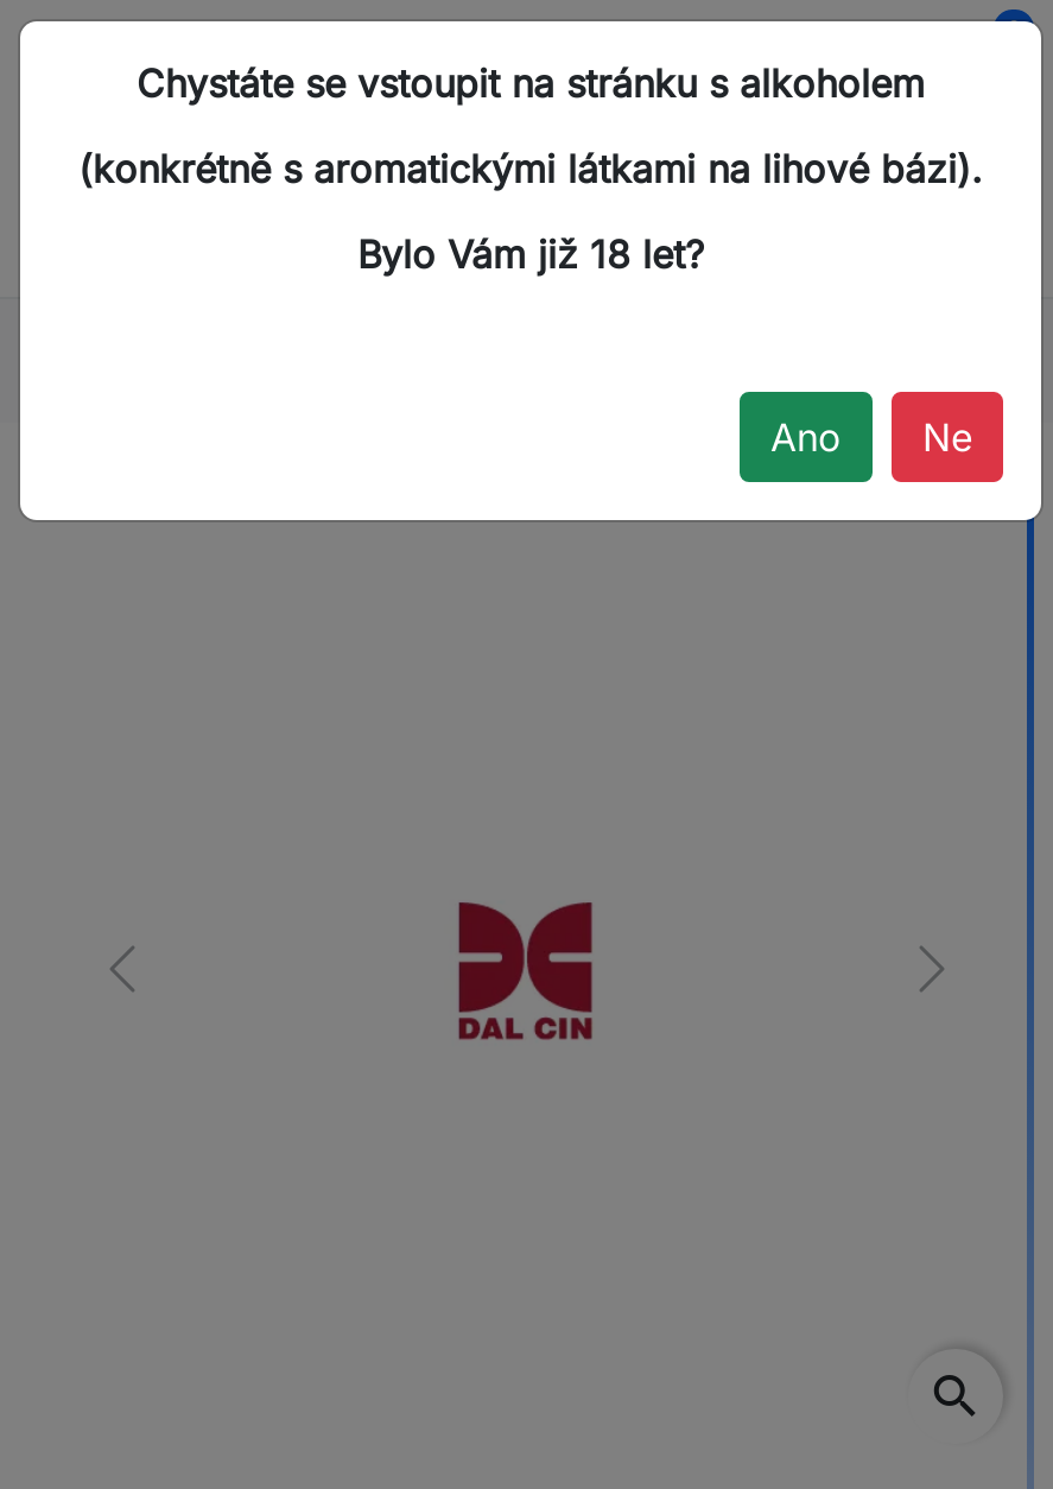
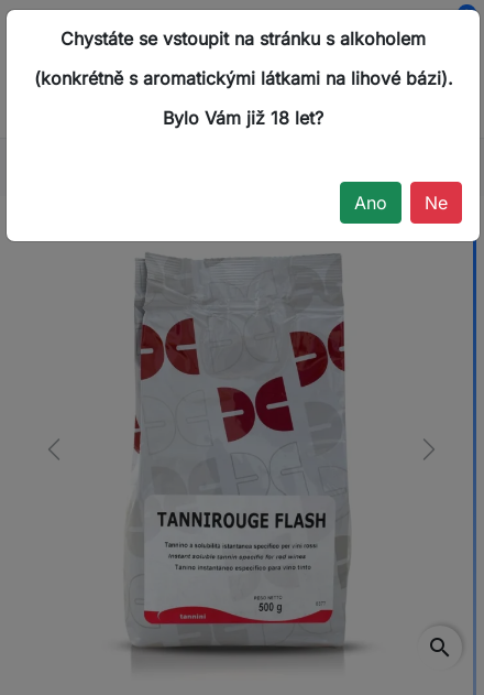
+ [image]
